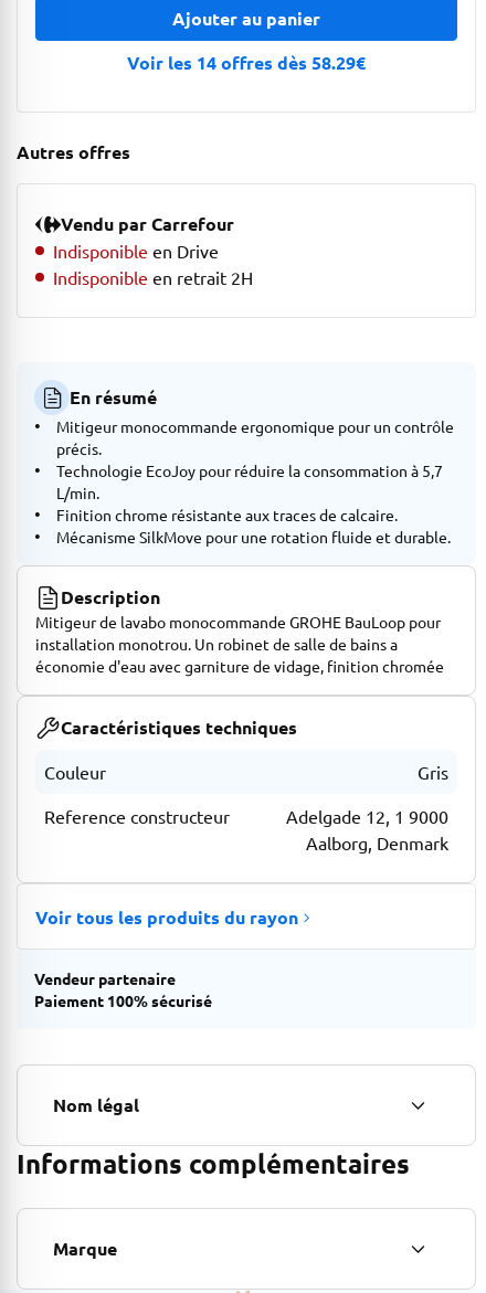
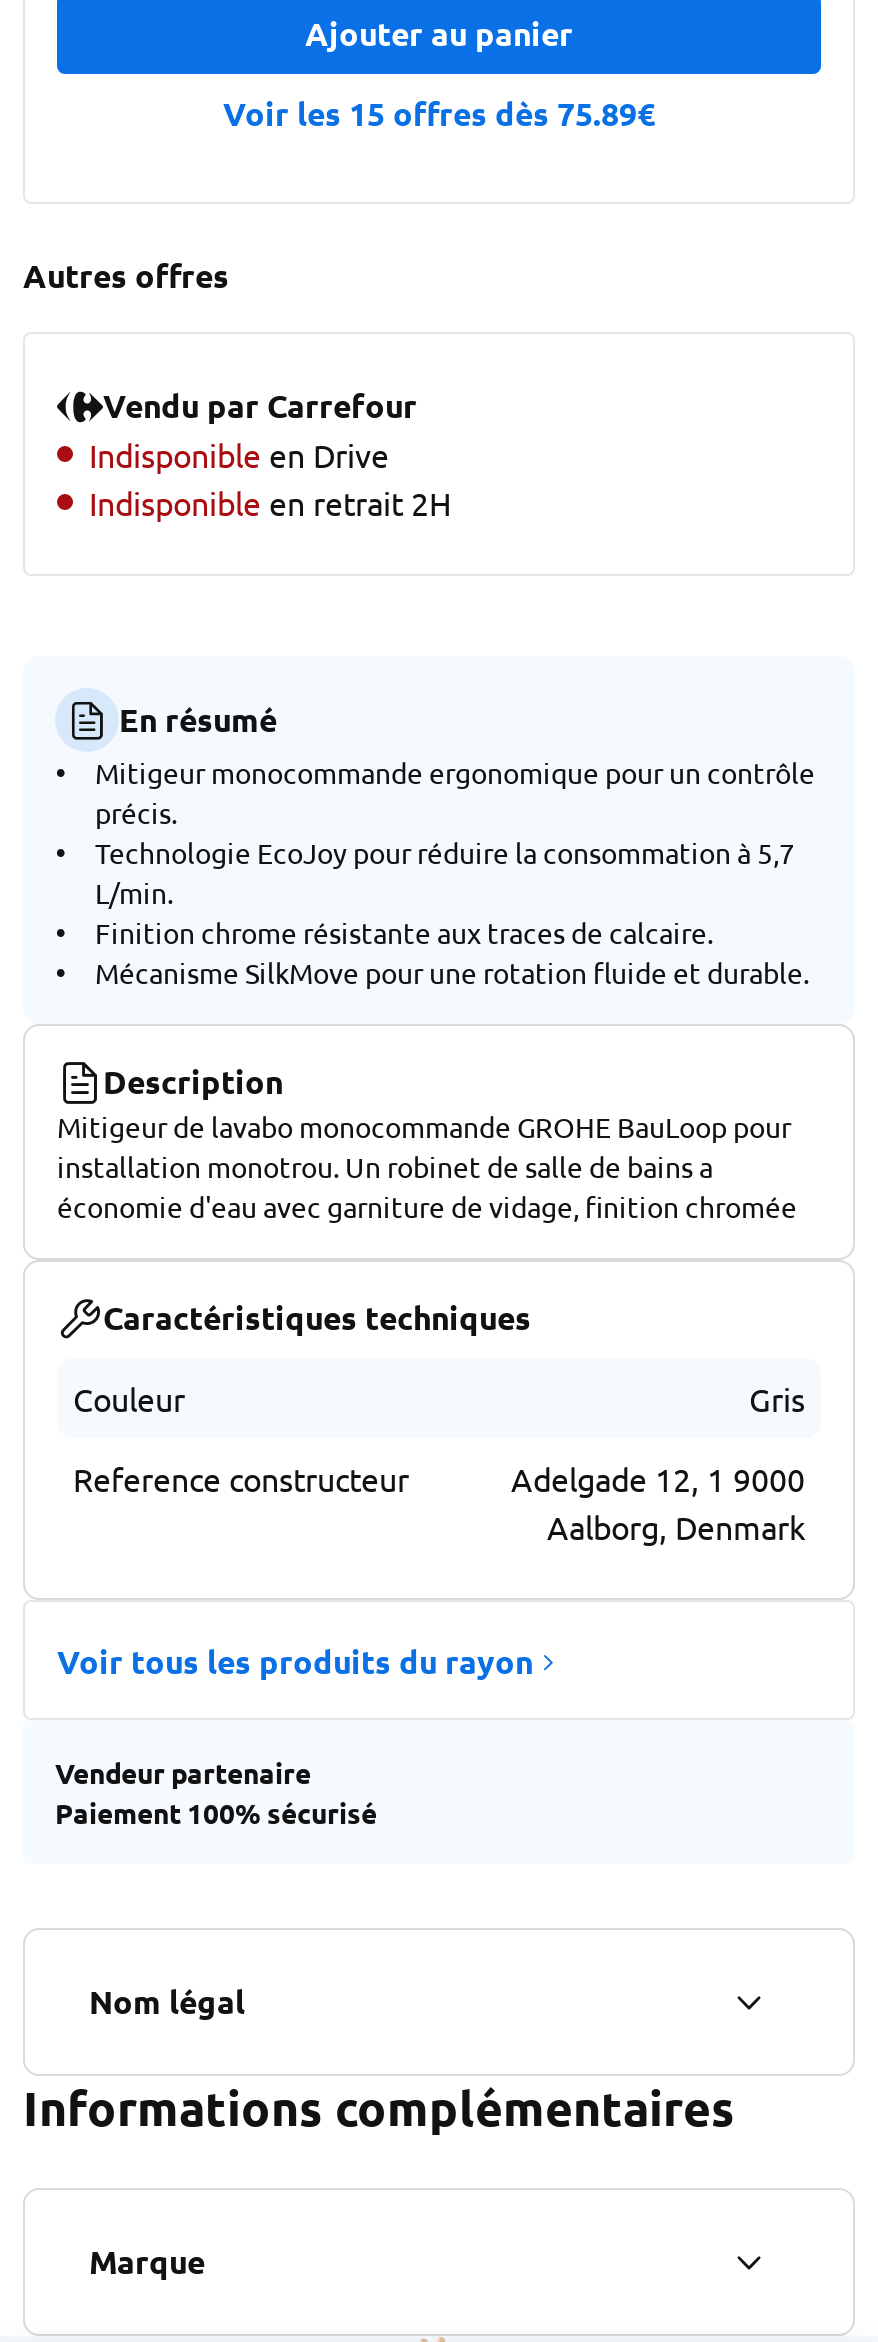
- Voir les 14 offres dès 58.29€
+ Voir les 15 offres dès 75.89€
